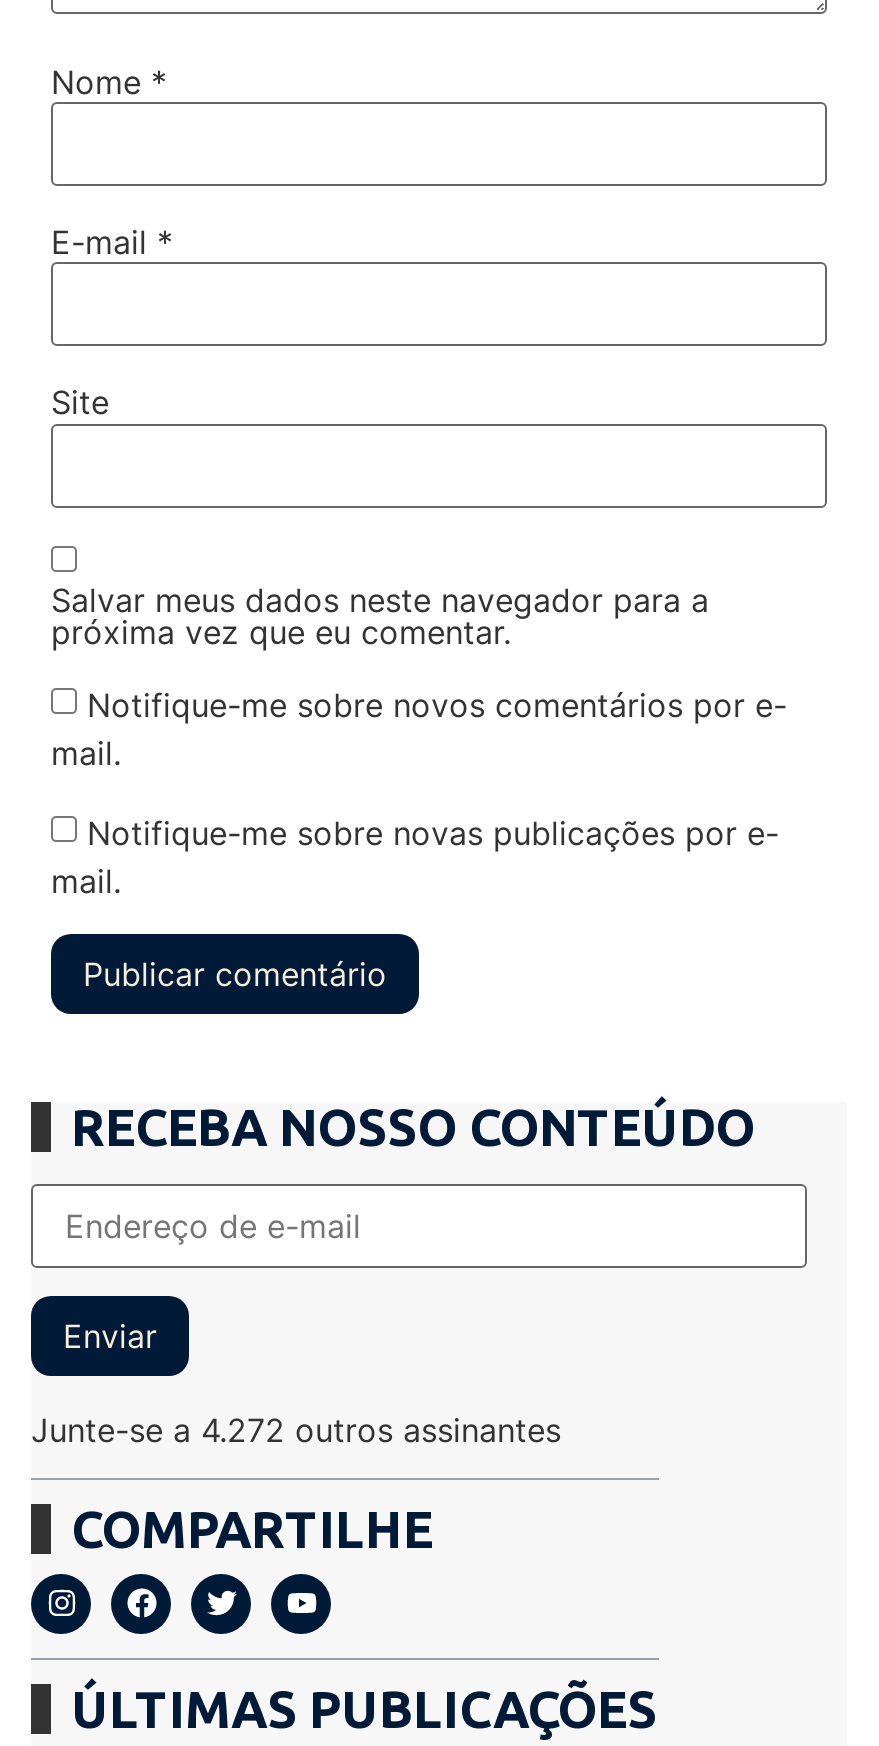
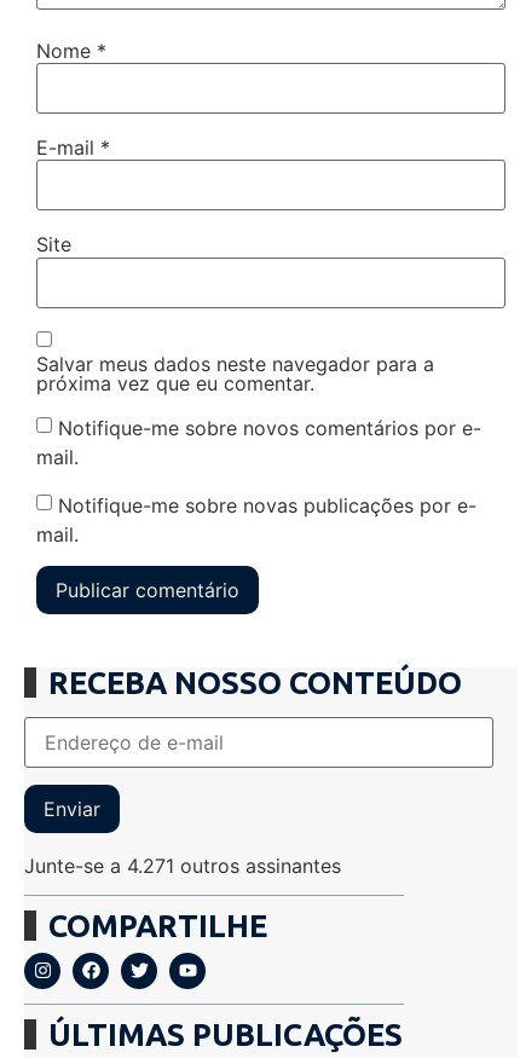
- Junte-se a 4.272 outros assinantes
+ Junte-se a 4.271 outros assinantes
